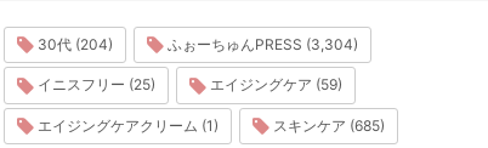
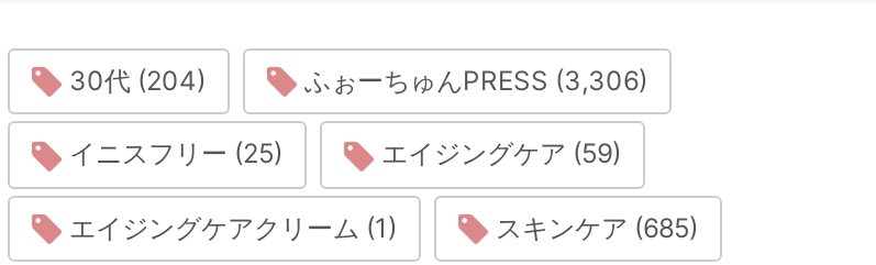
- ふぉーちゅんPRESS (3,304)
+ ふぉーちゅんPRESS (3,306)
